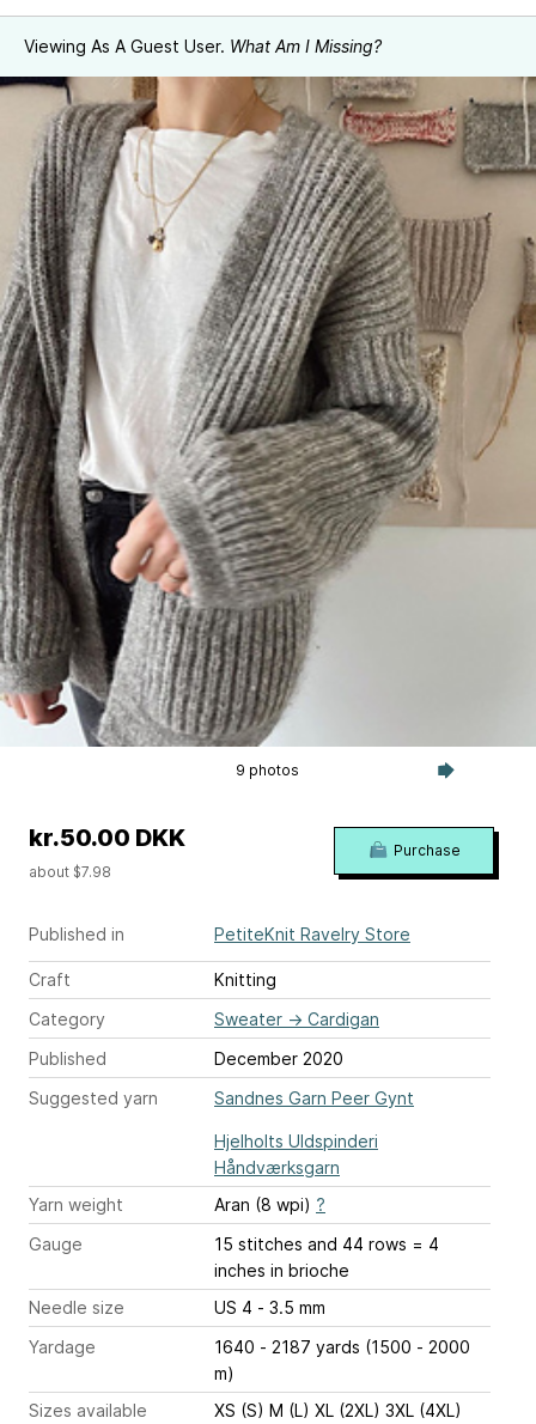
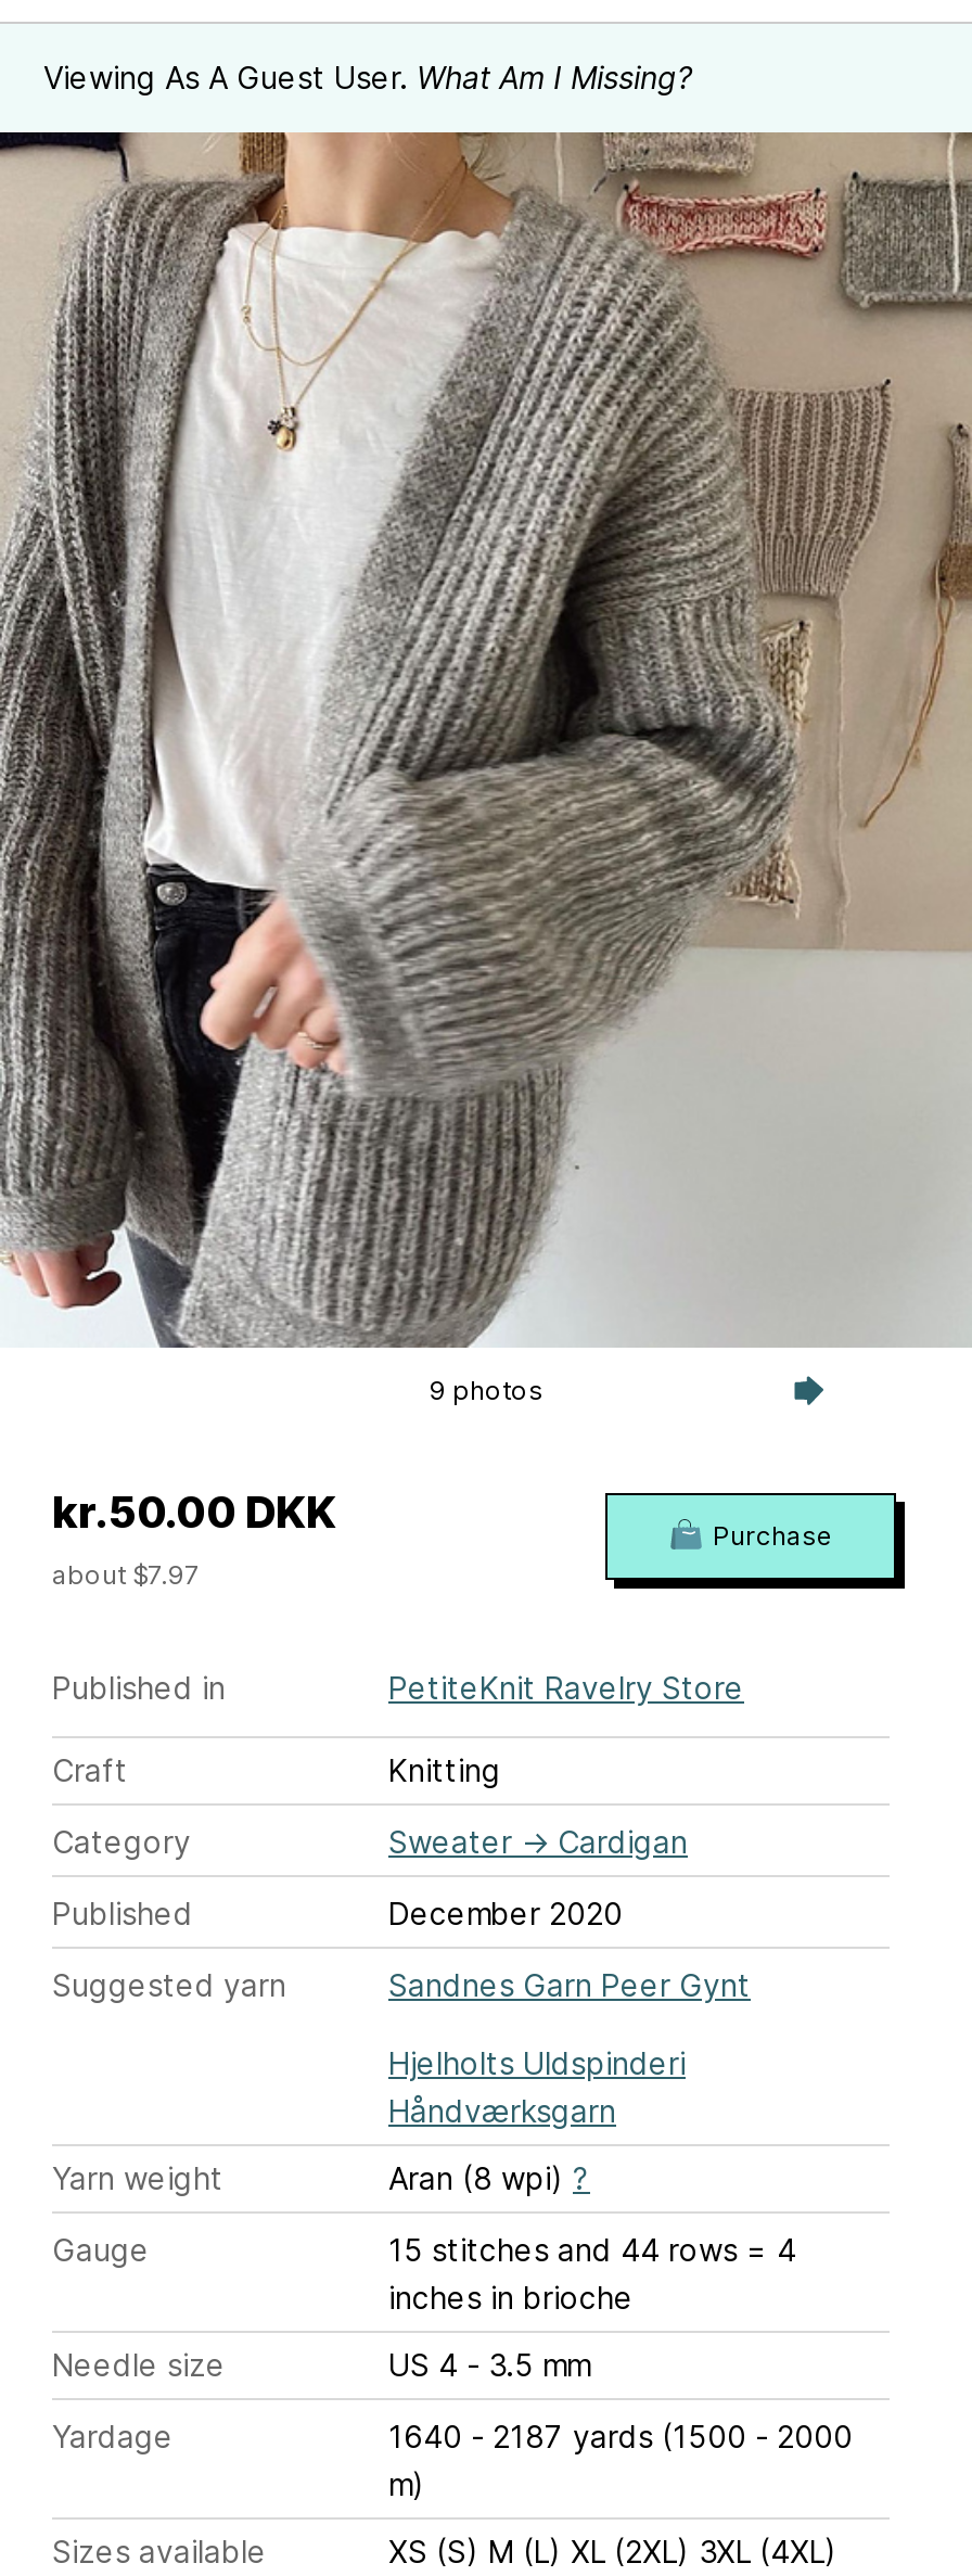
- about $7.98
+ about $7.97
